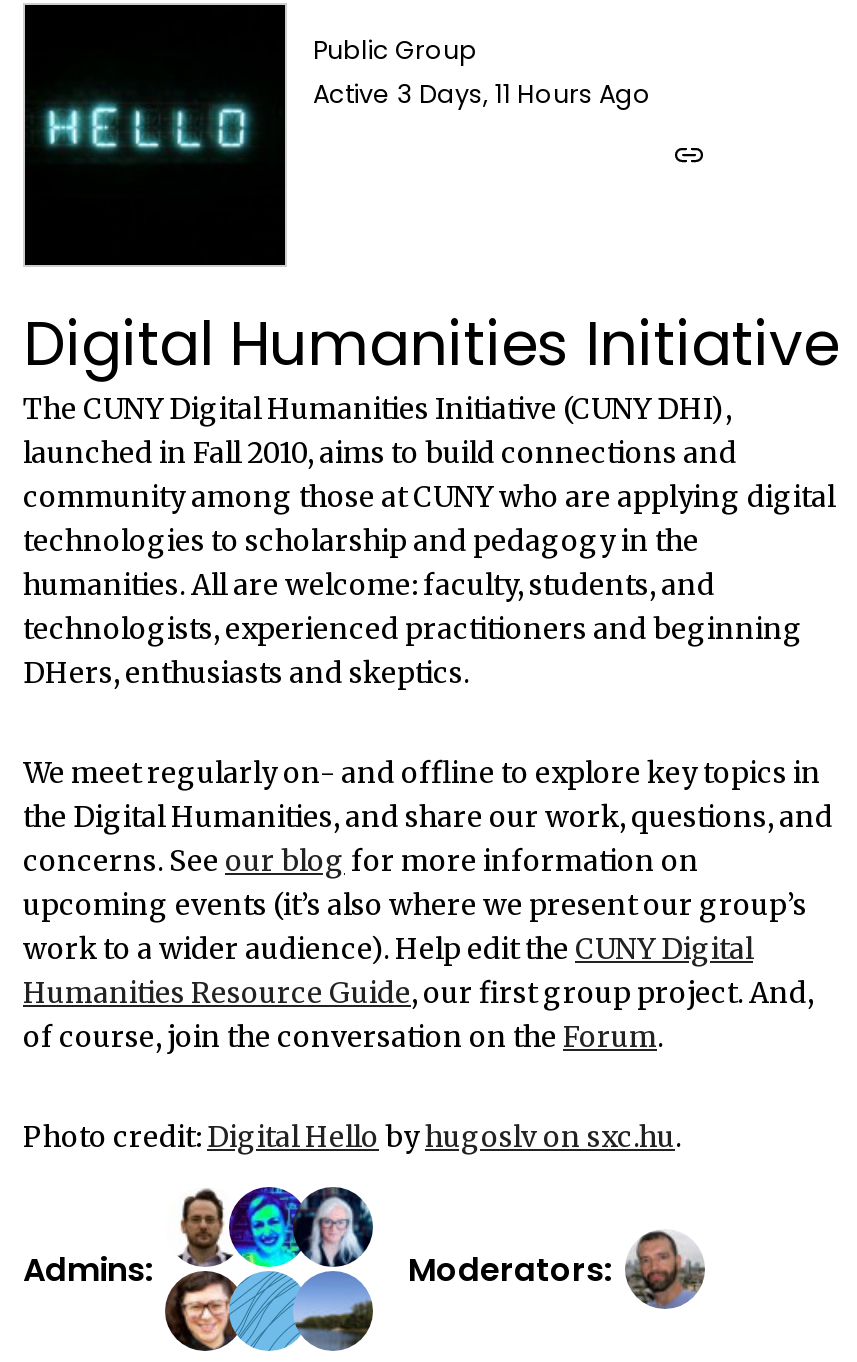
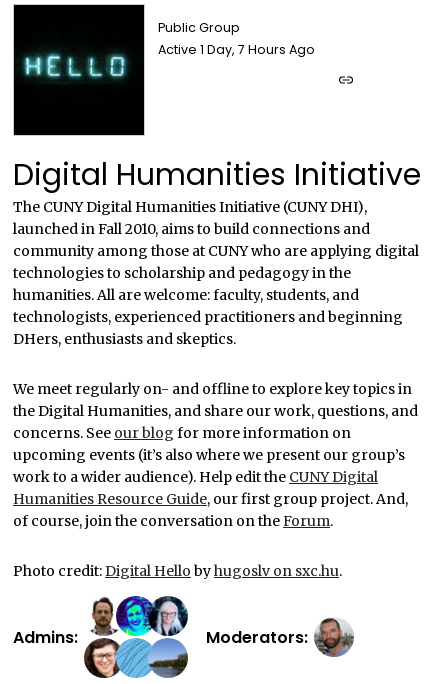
- Active 3 Days, 11 Hours Ago
+ Active 1 Day, 7 Hours Ago
